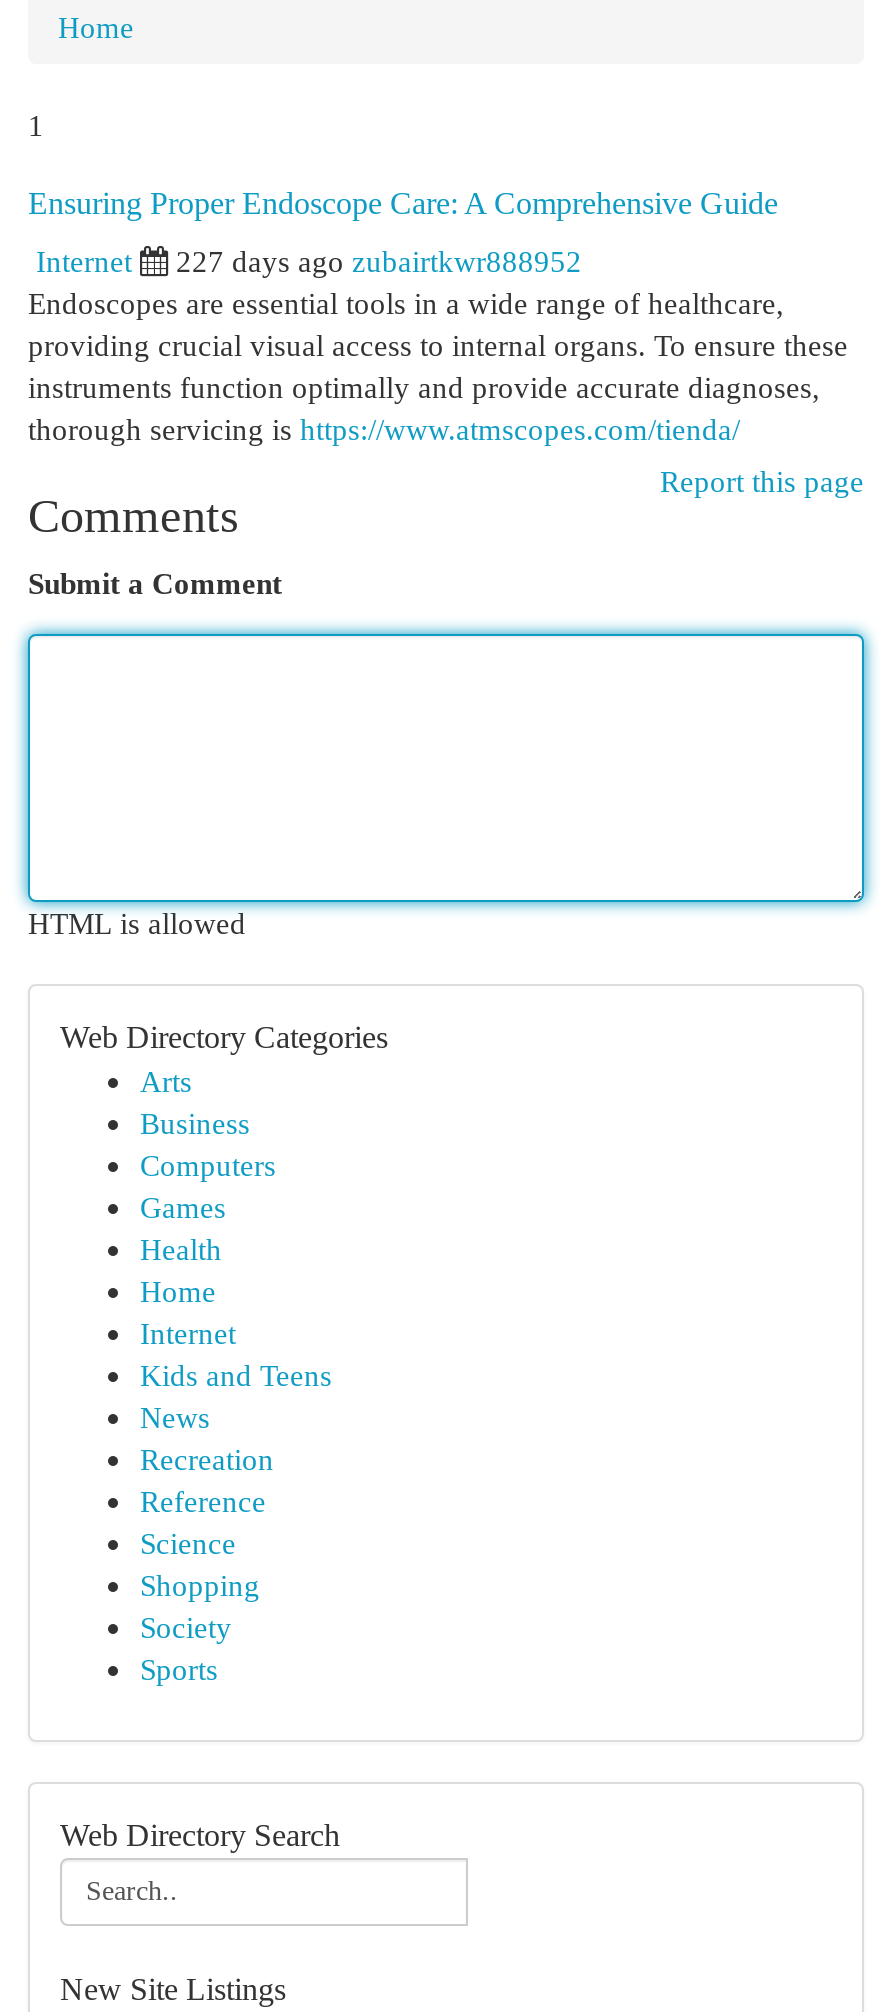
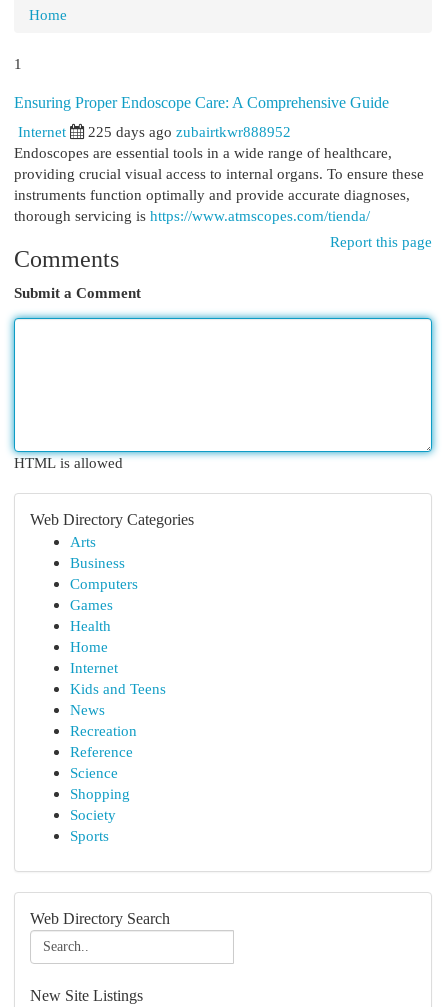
- 227 days ago zubairtkwr888952
+ 225 days ago zubairtkwr888952
